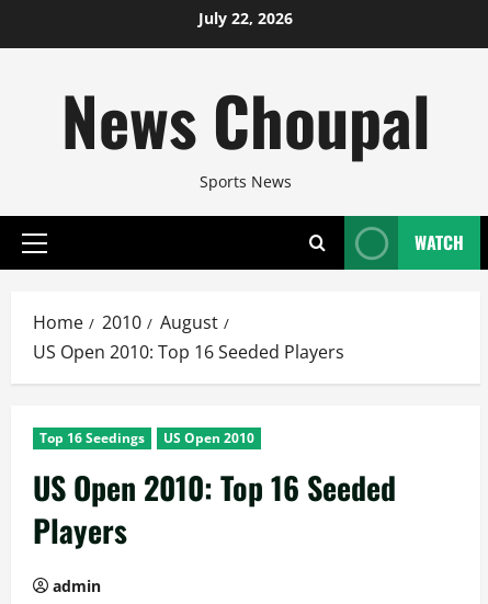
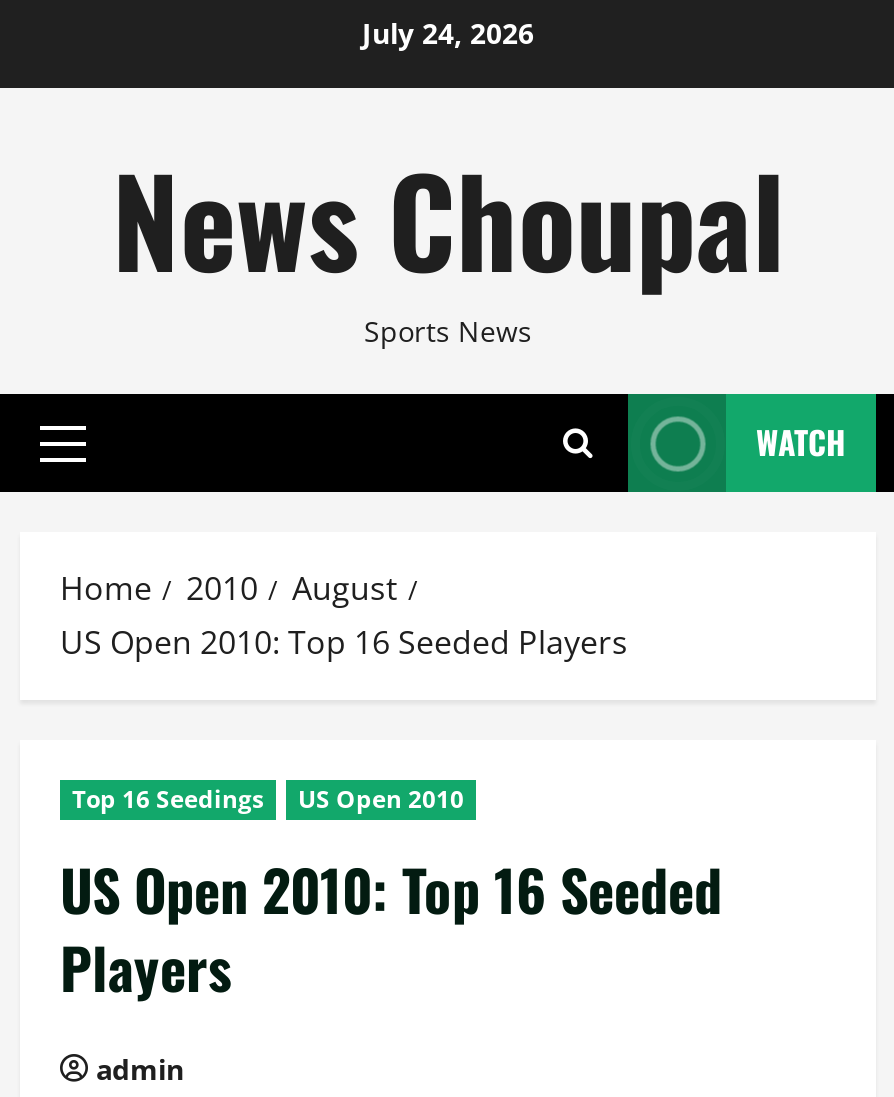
- July 22, 2026
+ July 24, 2026
